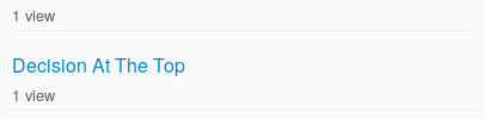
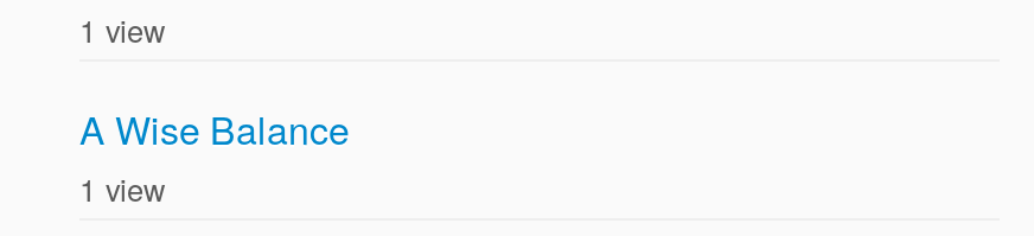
- Decision At The Top
+ A Wise Balance
